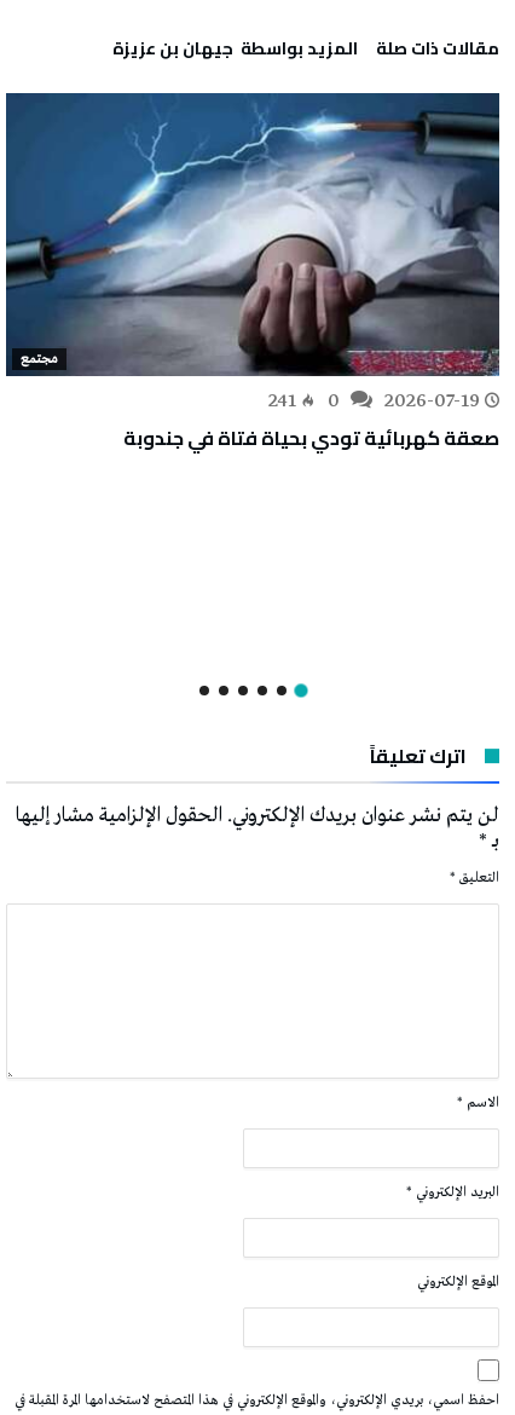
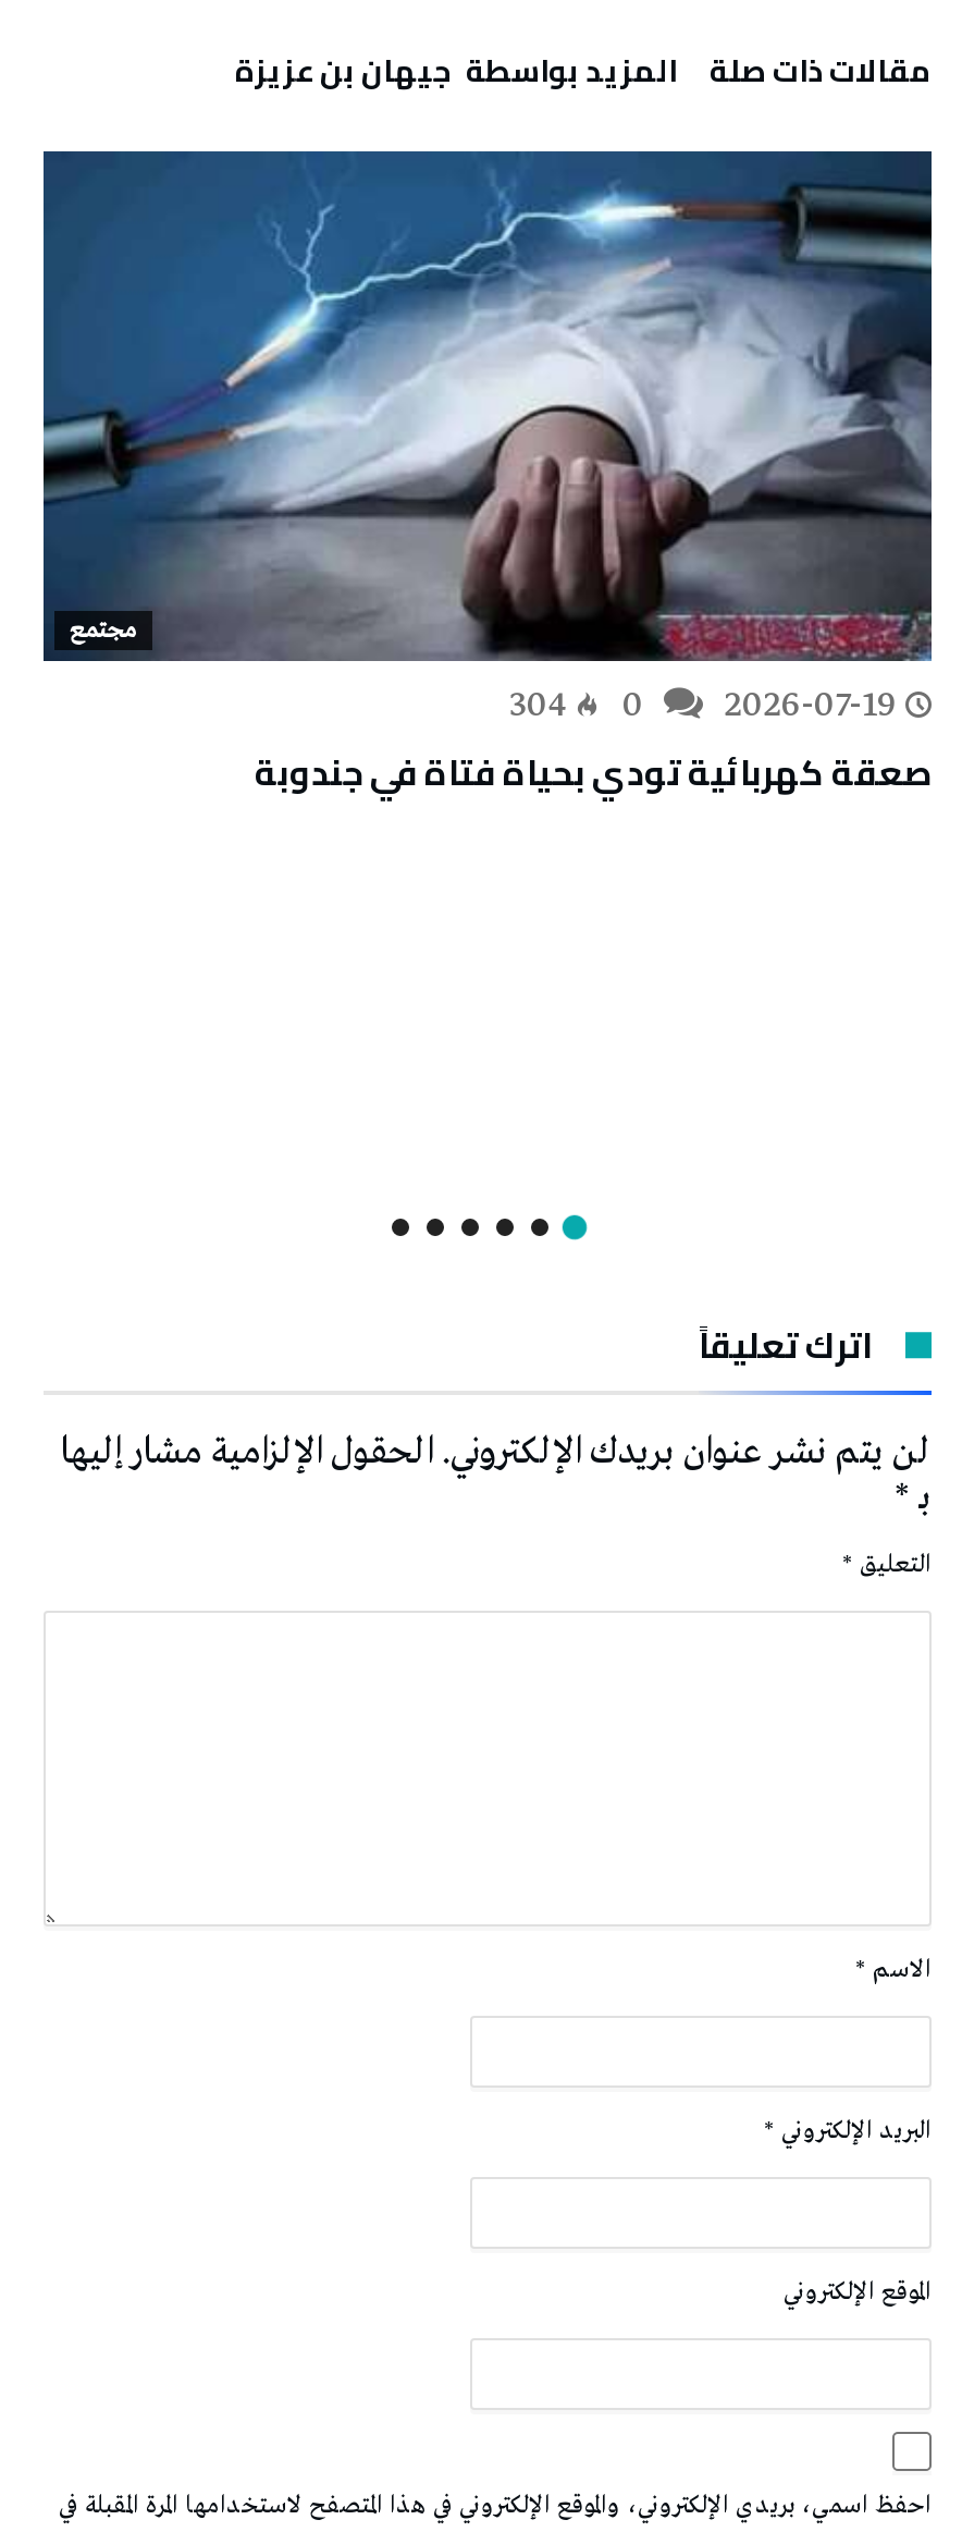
- 241
+ 304
